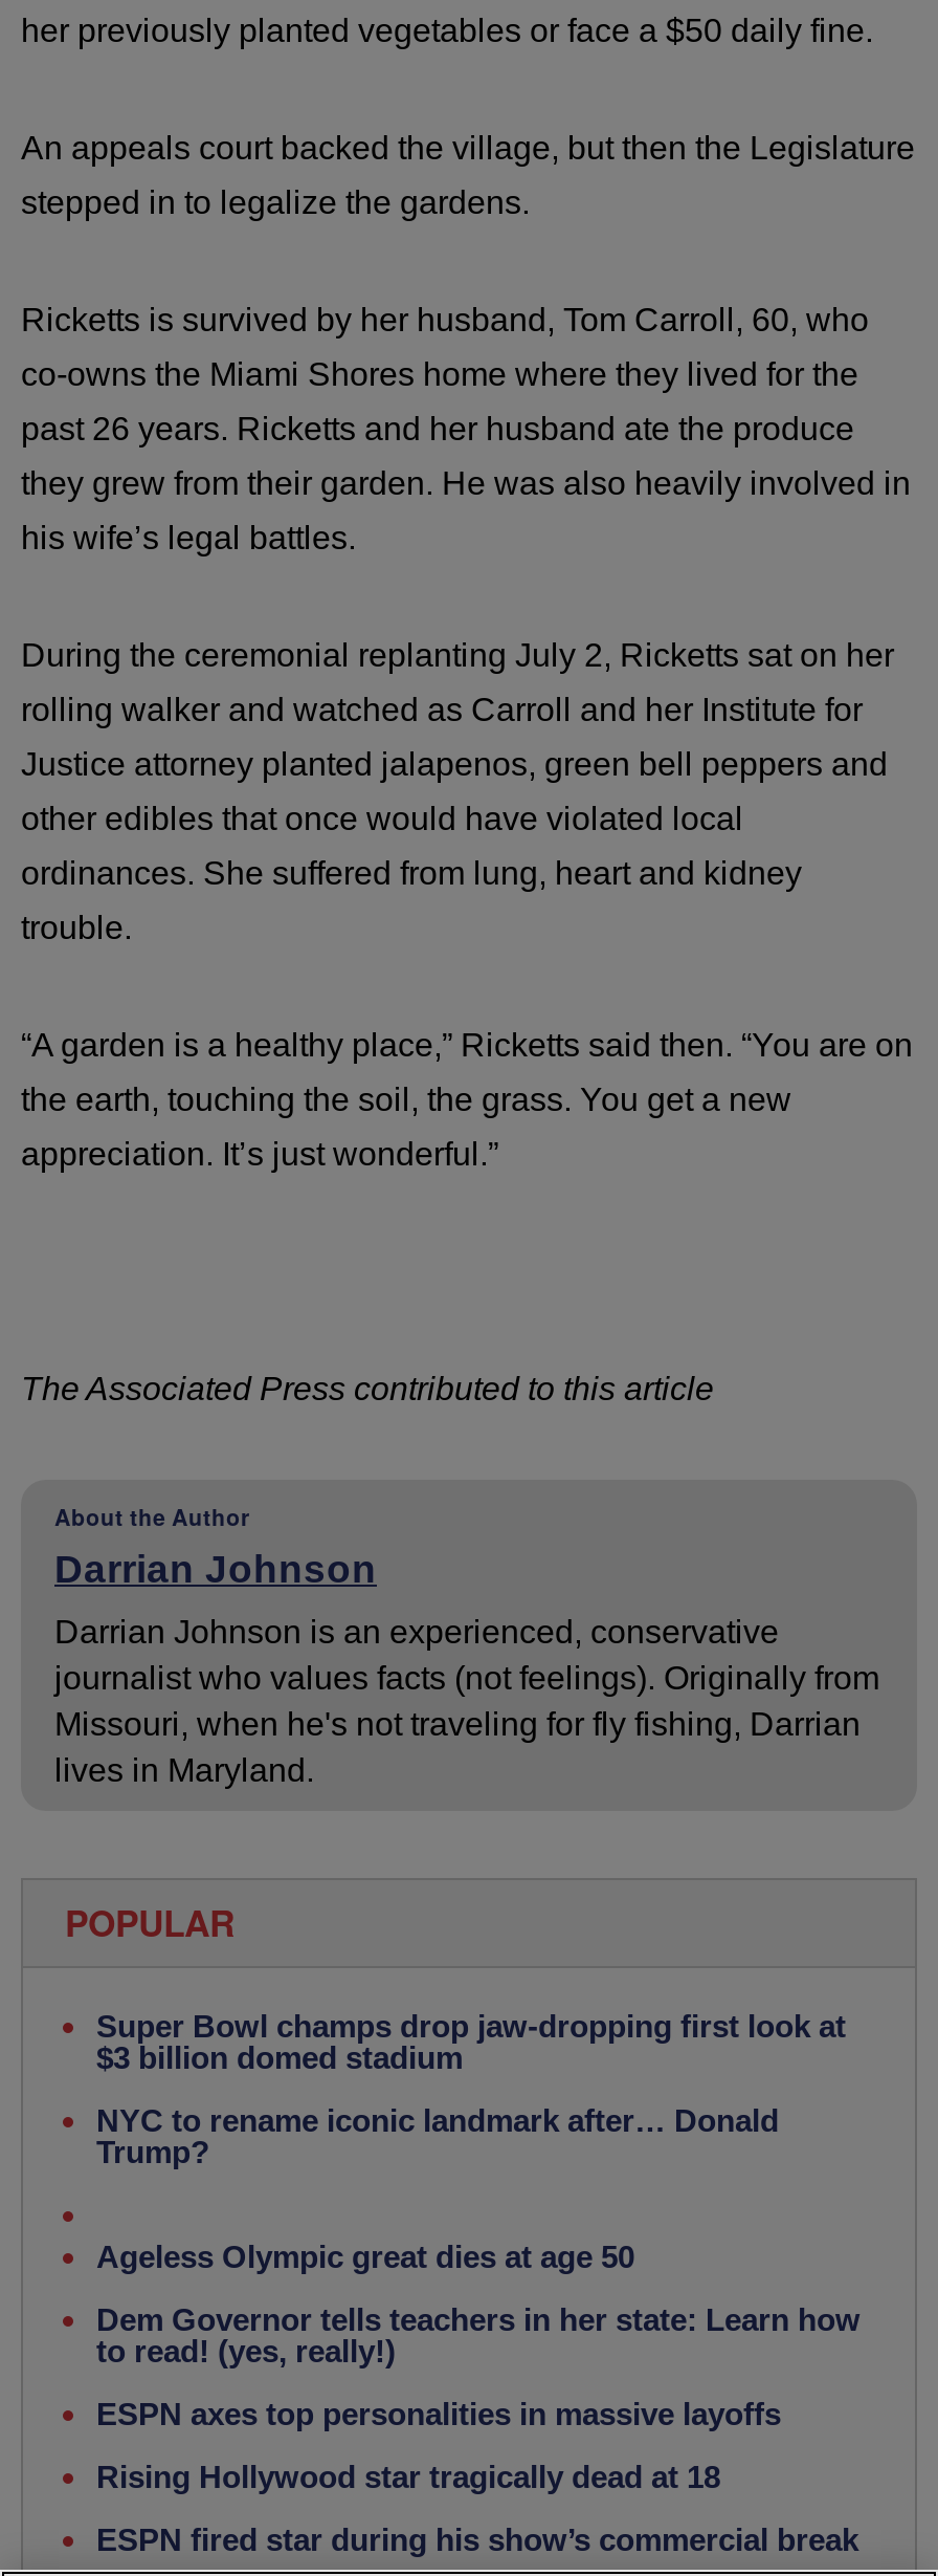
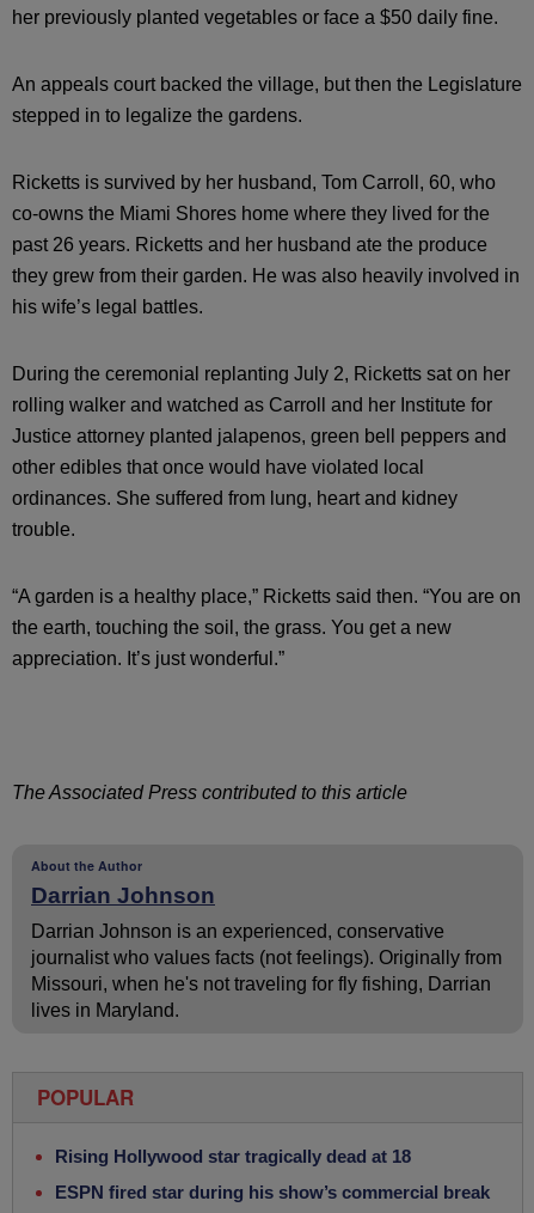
- Super Bowl champs drop jaw-dropping first look at
- $3 billion domed stadium
- NYC to rename iconic landmark after… Donald
- Trump?
- Ageless Olympic great dies at age 50
- Dem Governor tells teachers in her state: Learn how
- to read! (yes, really!)
- ESPN axes top personalities in massive layoffs
